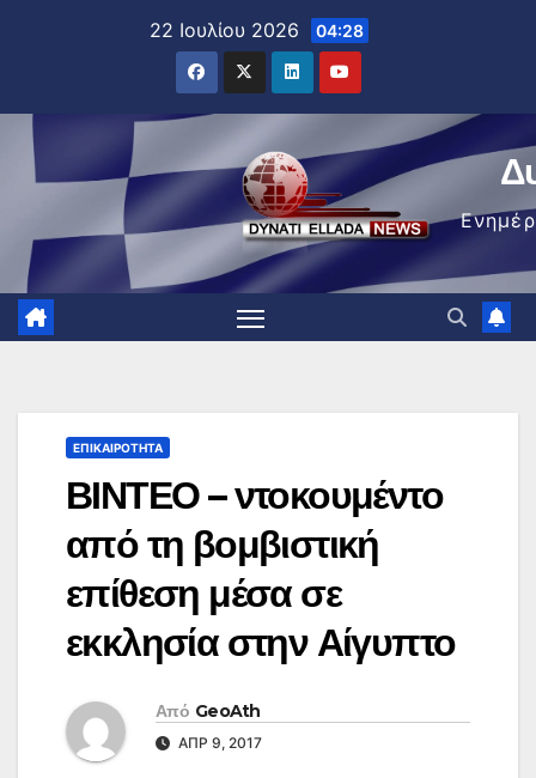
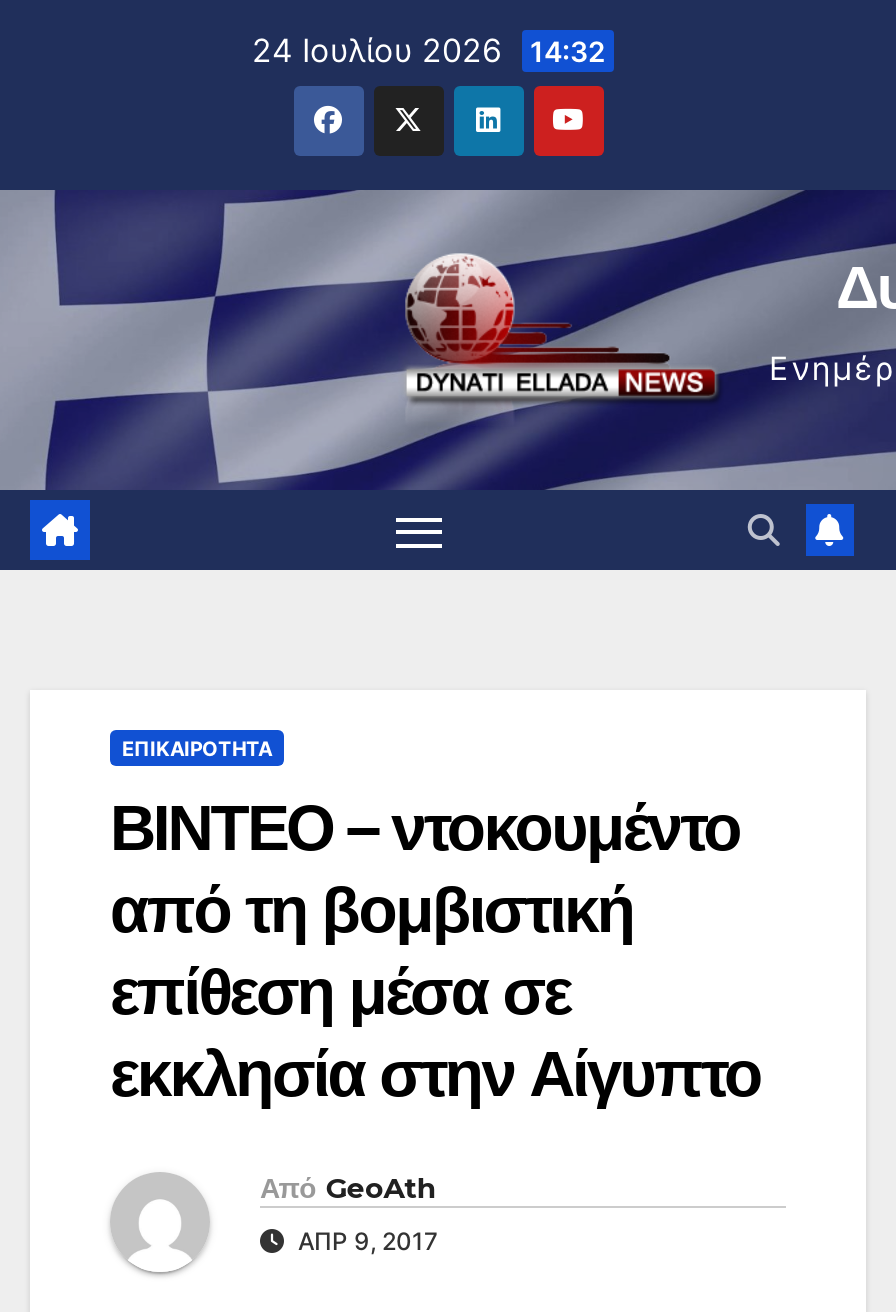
- 22 Ιουλίου 2026 04:28
+ 24 Ιουλίου 2026 14:32
